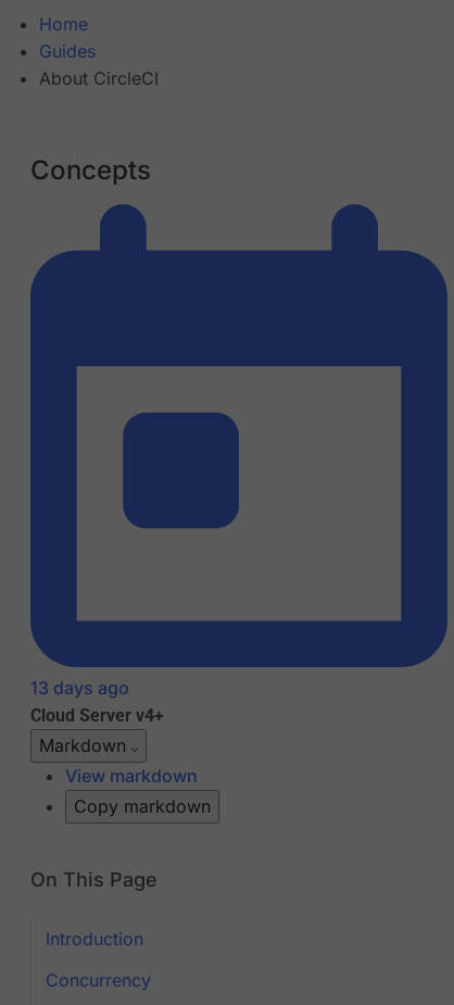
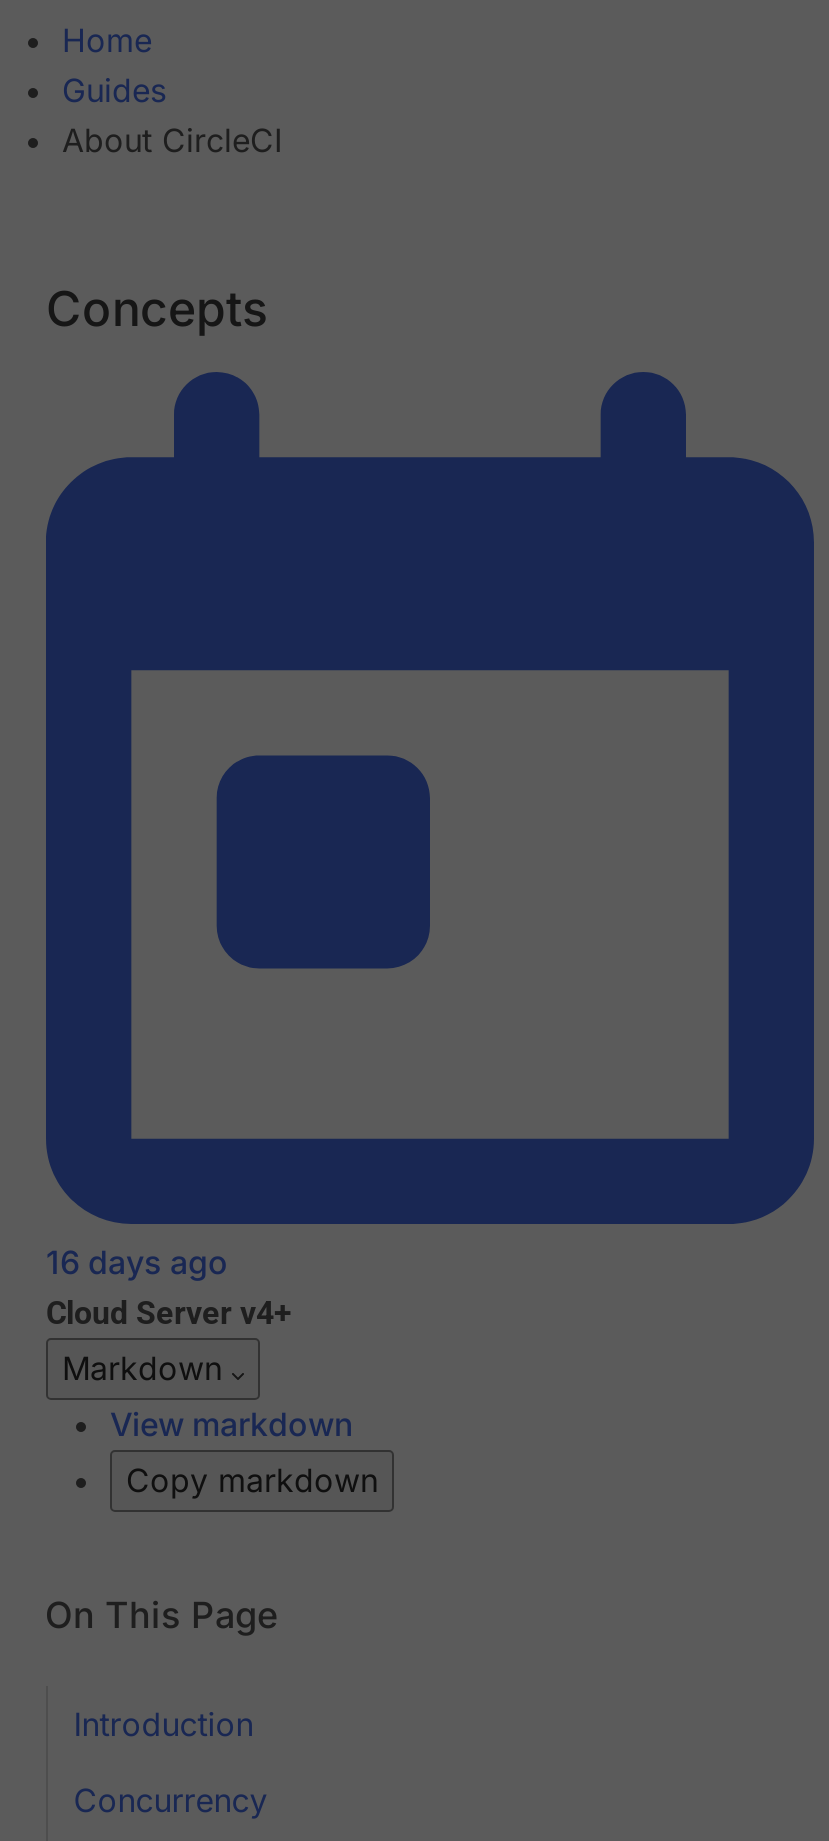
- 13 days ago
+ 16 days ago
